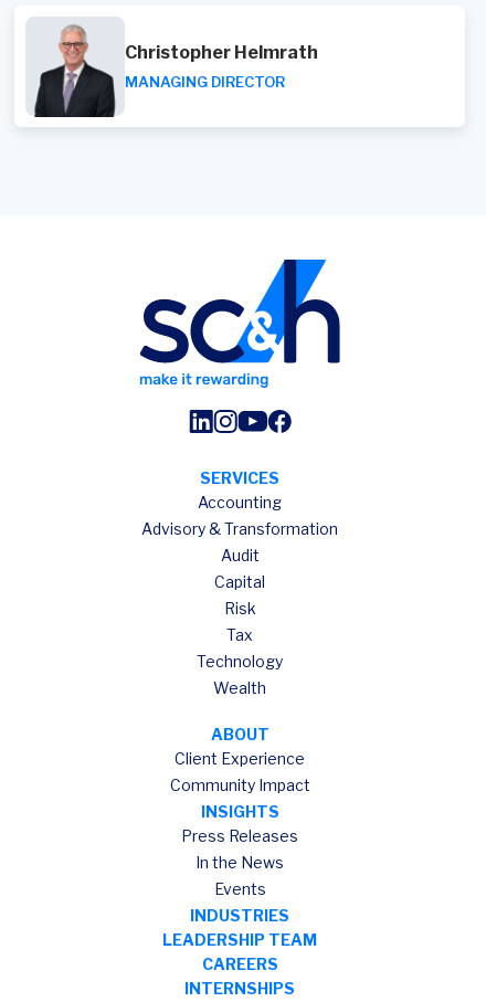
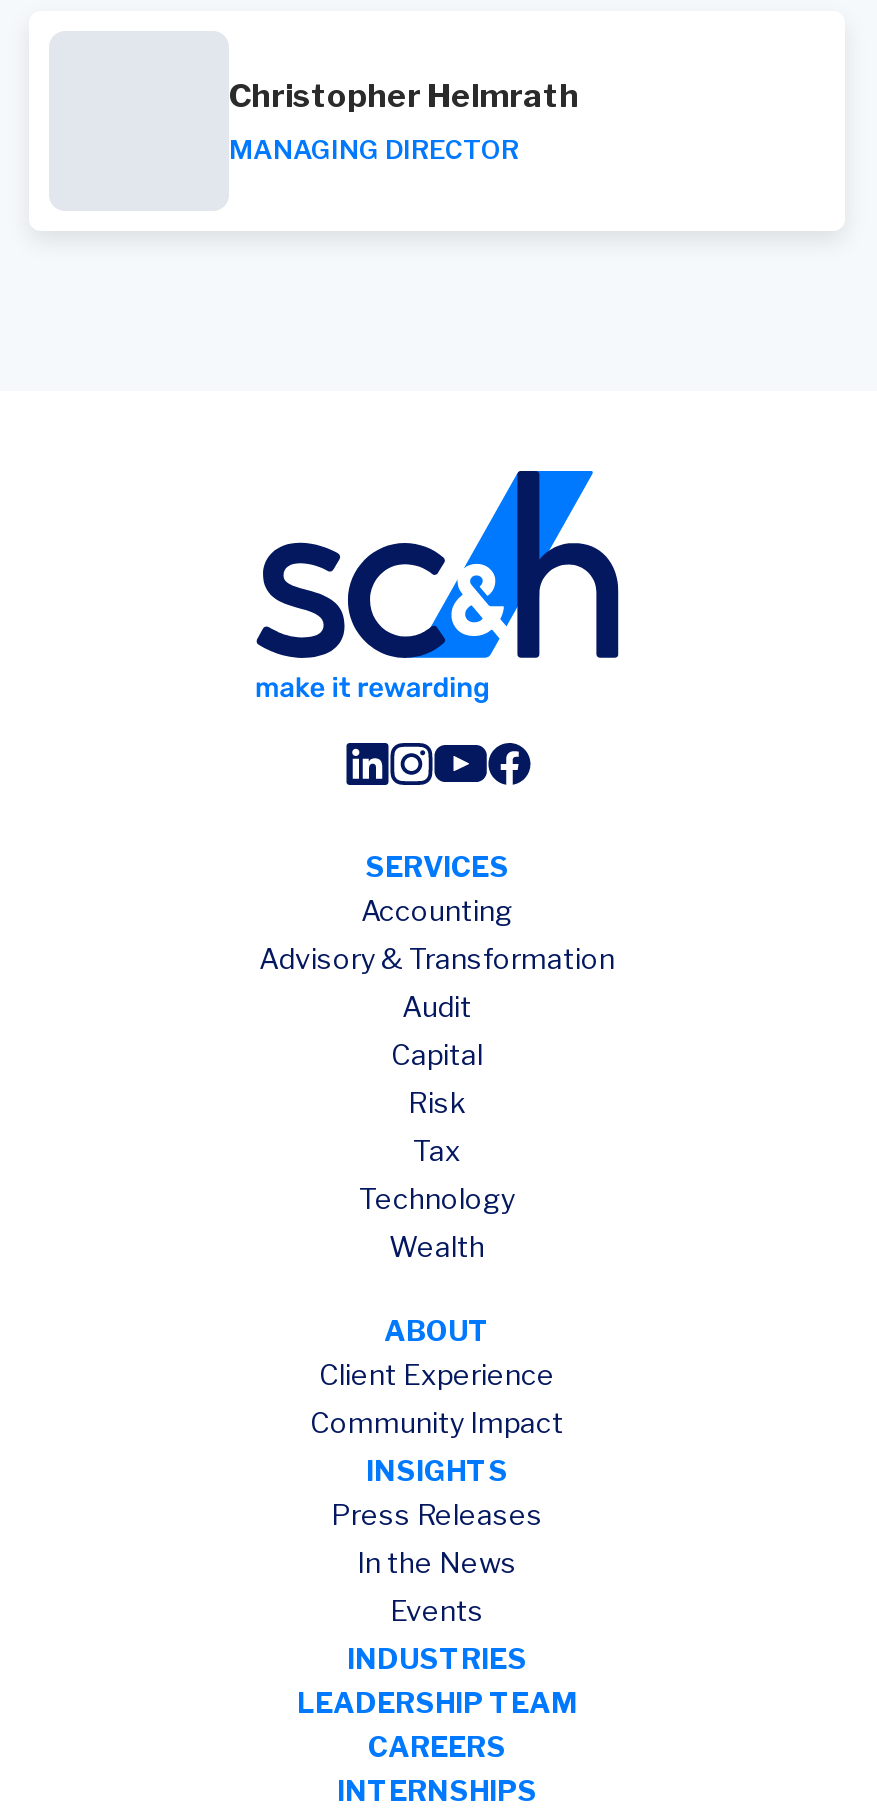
- [image]
